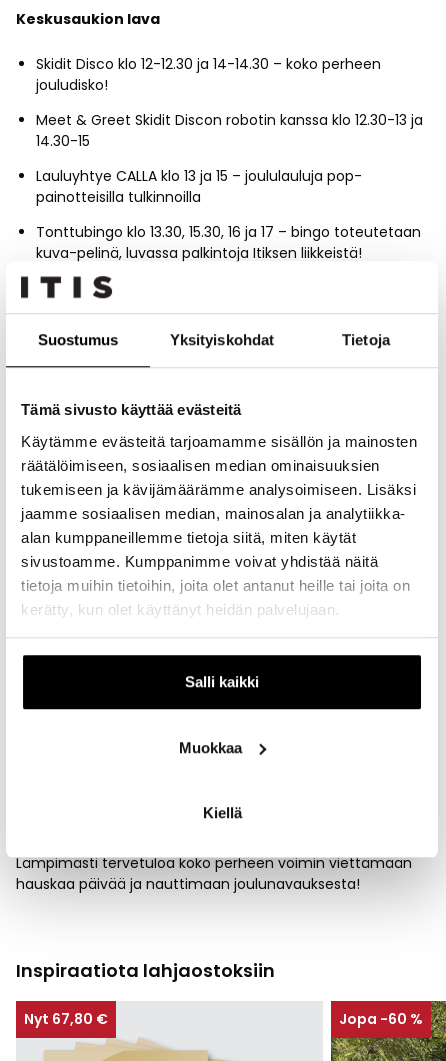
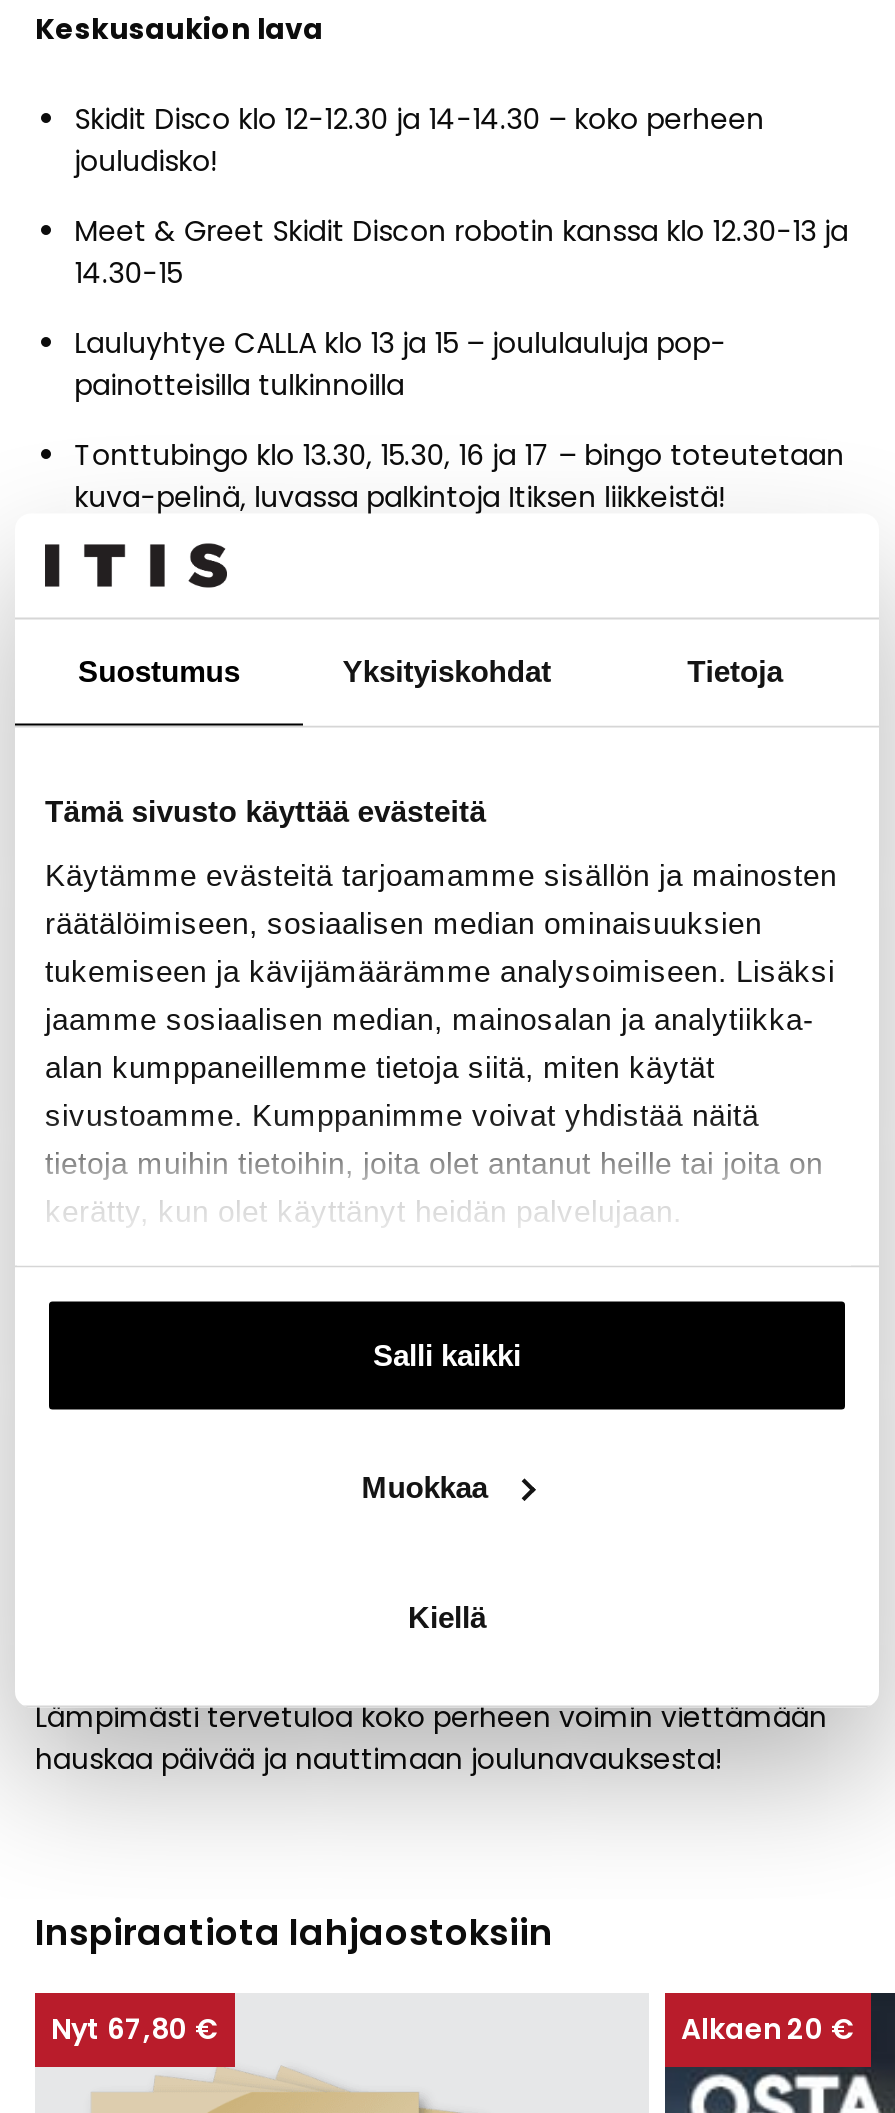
- Jopa -60 %
+ Alkaen 20 €
